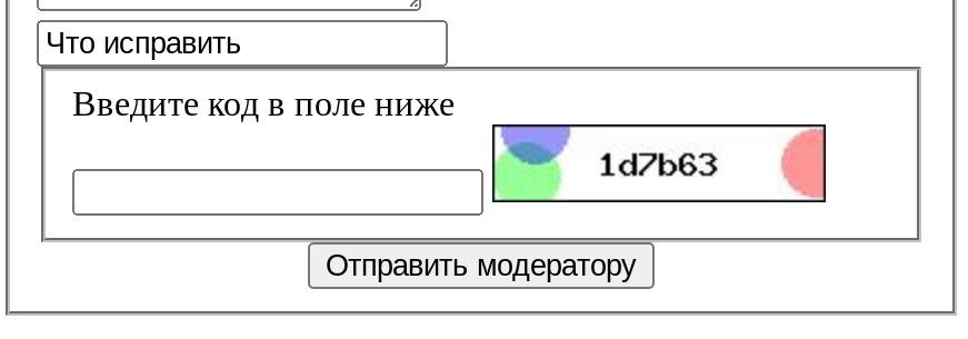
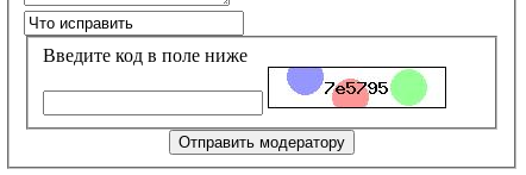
- [image]
+ [image]
